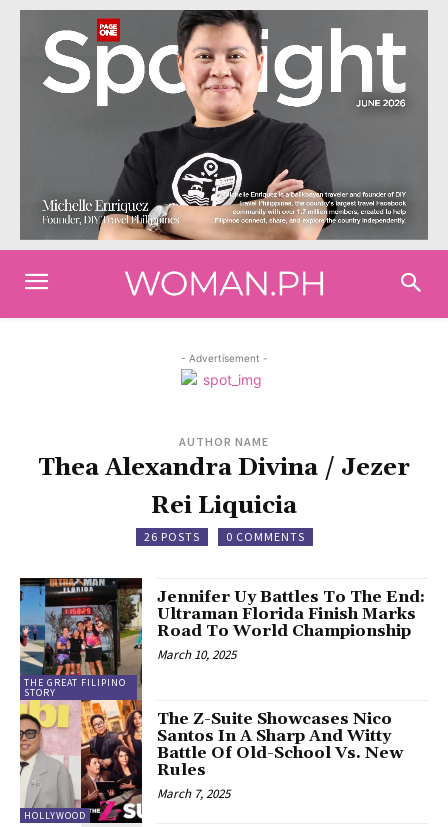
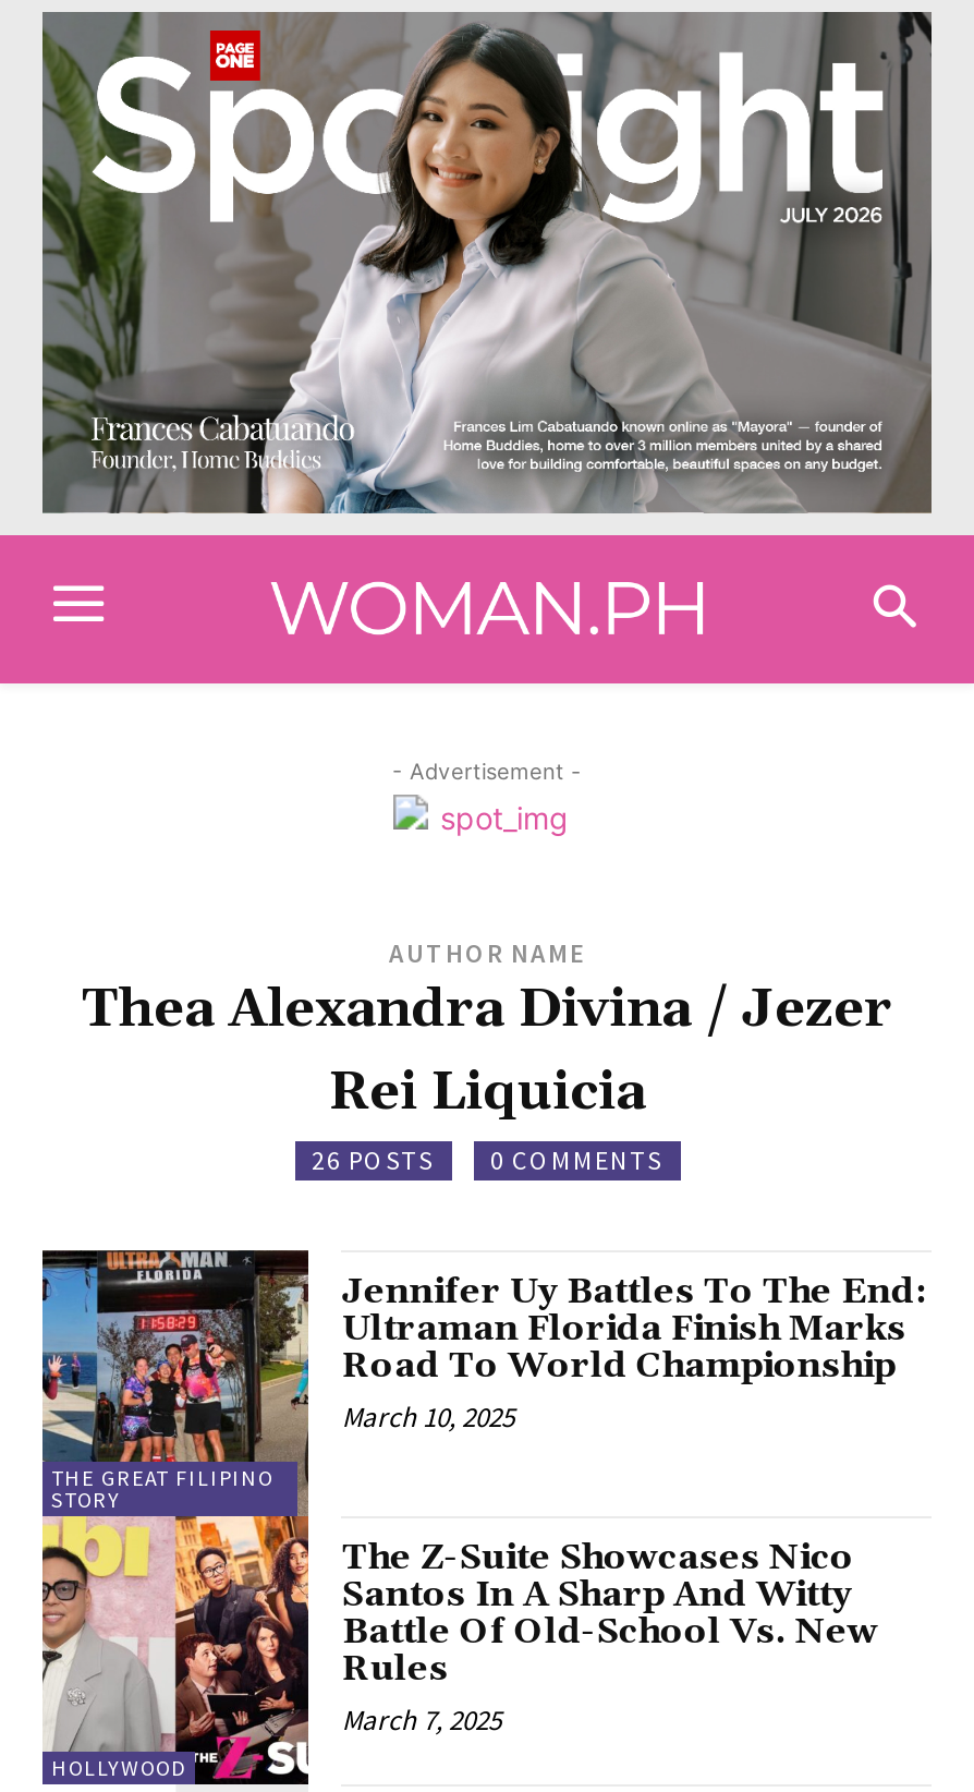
- [image]
+ [image]
